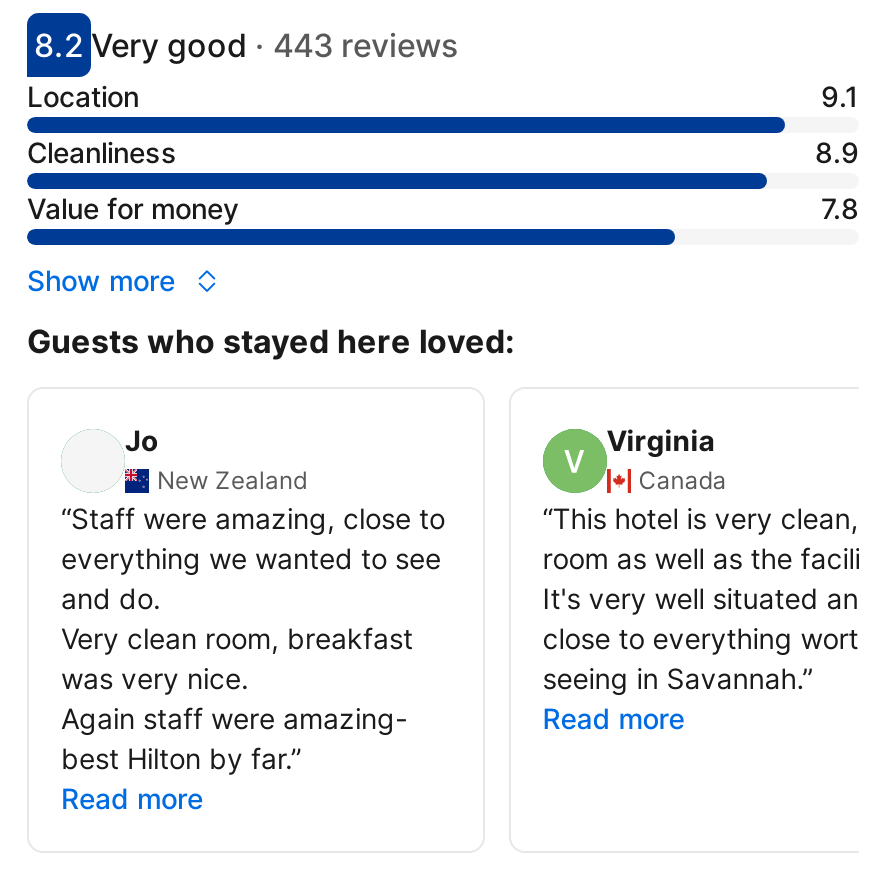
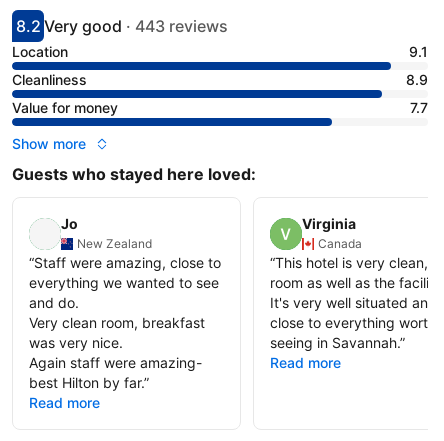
- 7.8
+ 7.7
